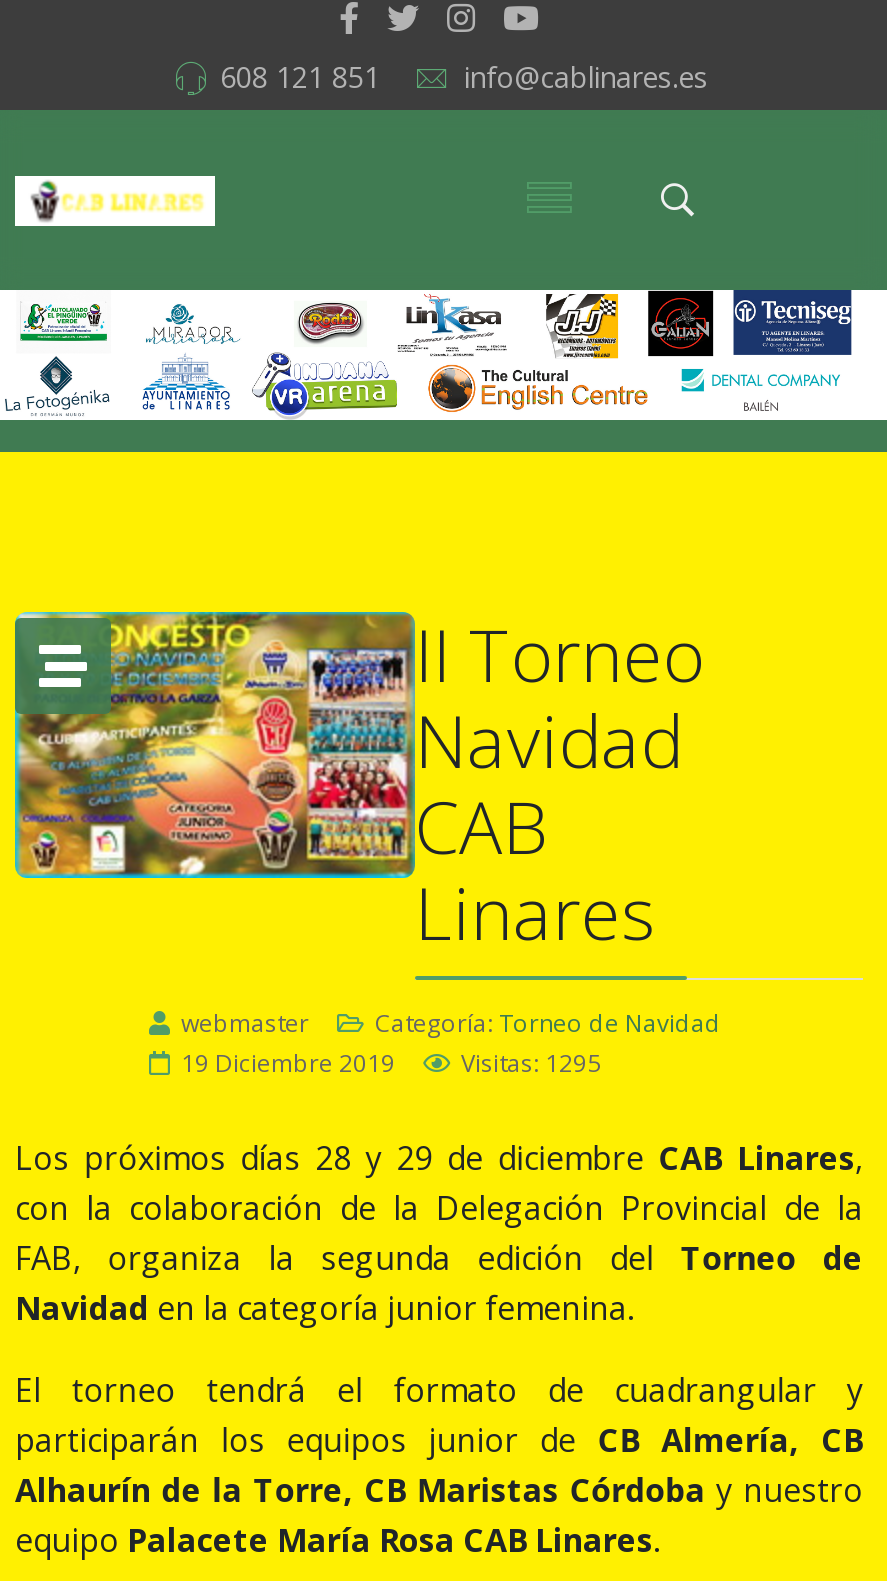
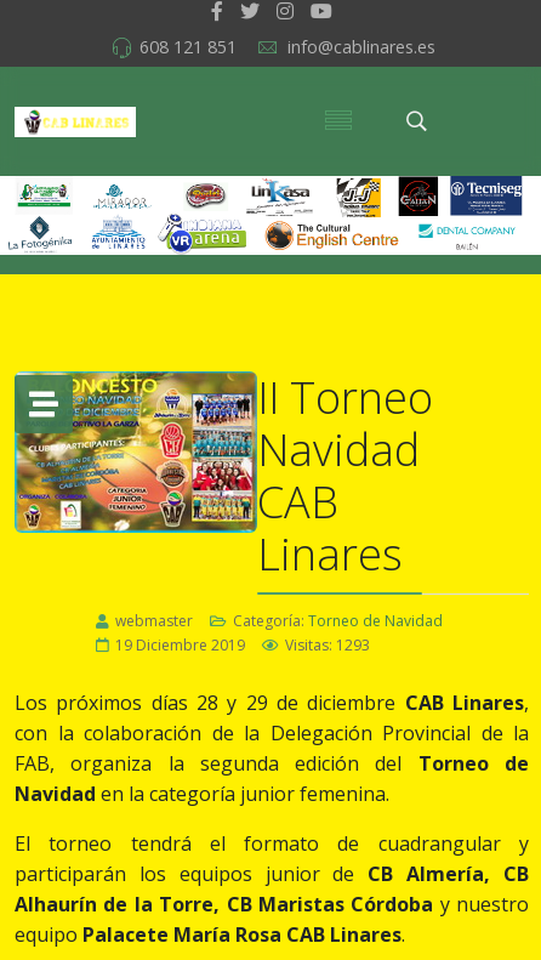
- 19 Diciembre 2019 Visitas: 1295
+ 19 Diciembre 2019 Visitas: 1293
